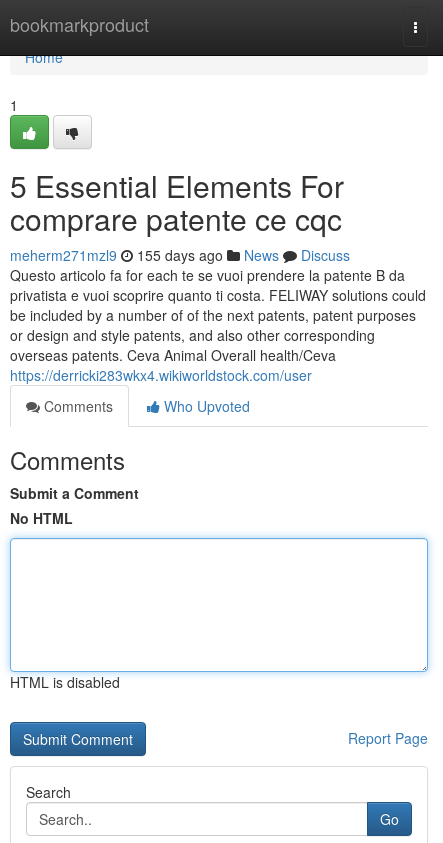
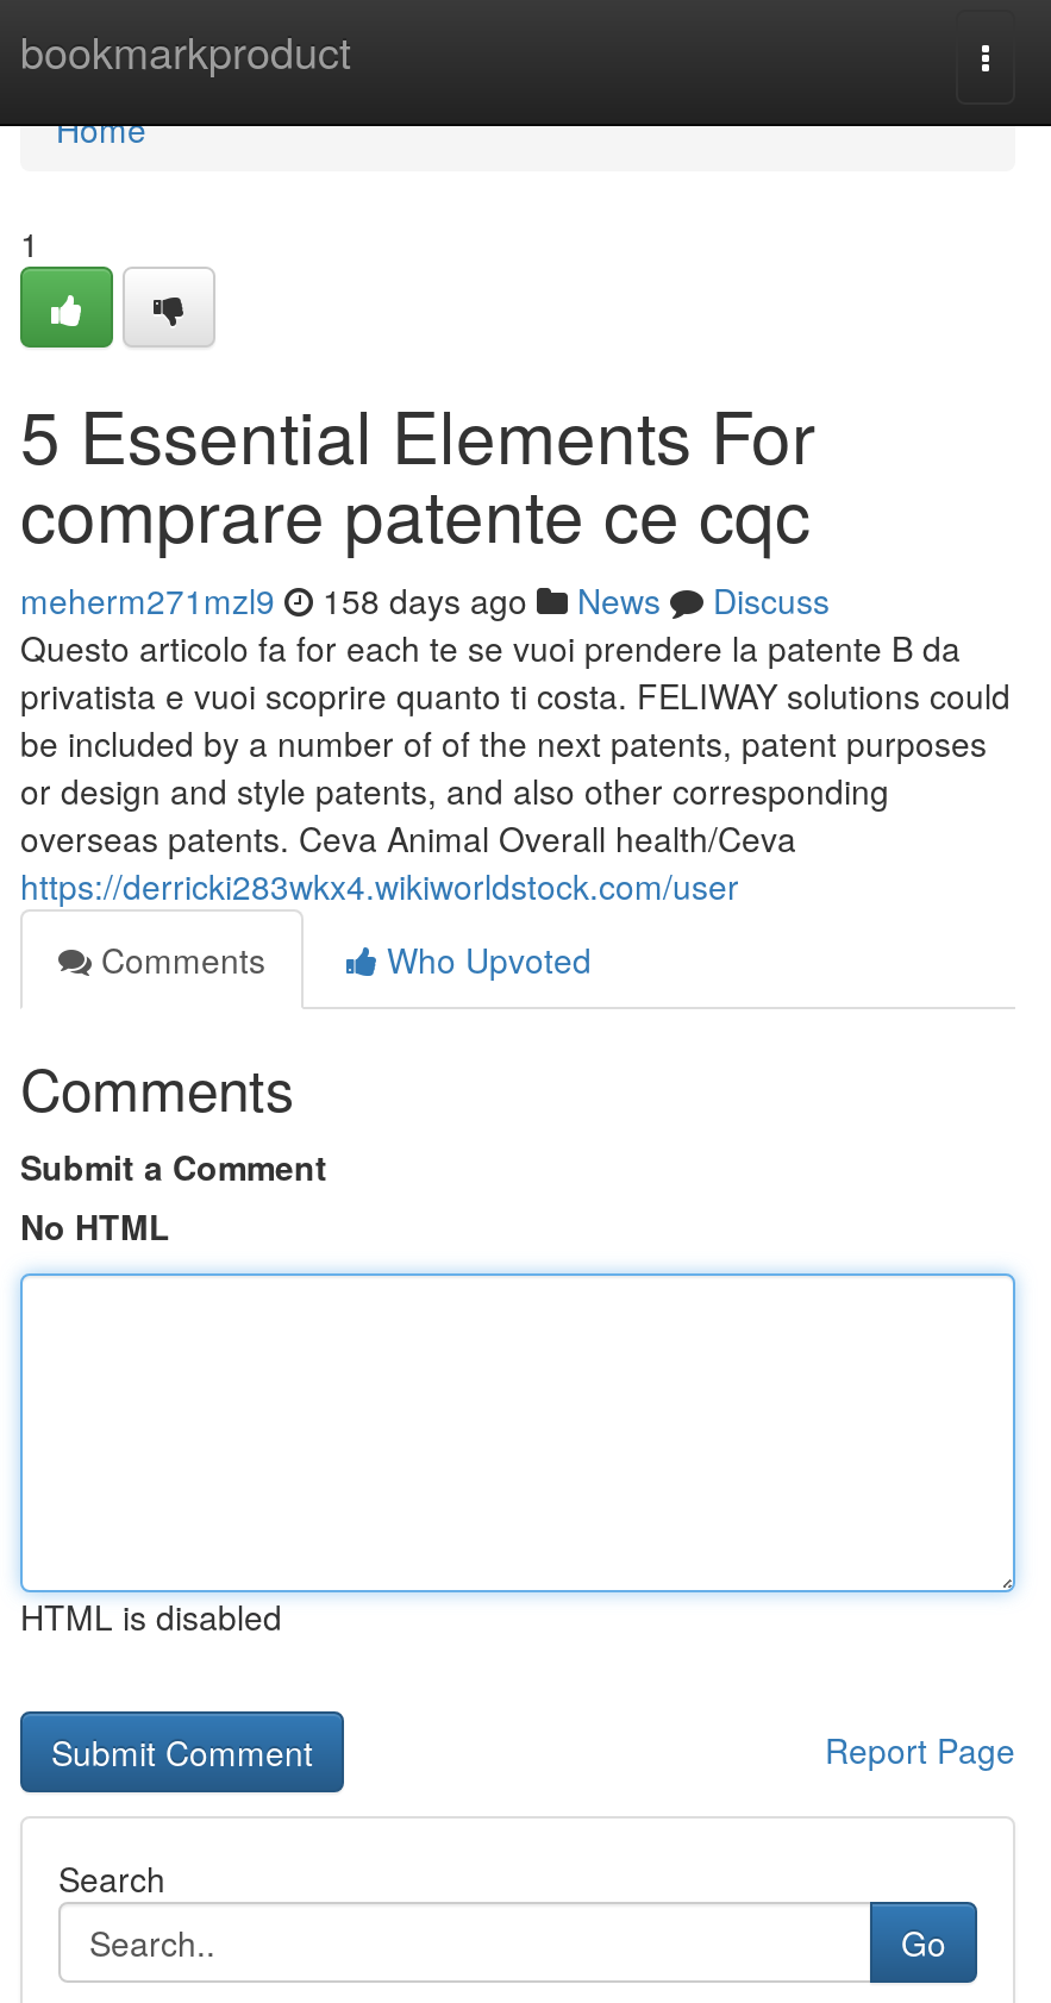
- meherm271mzl9 155 days ago News Discuss
+ meherm271mzl9 158 days ago News Discuss
